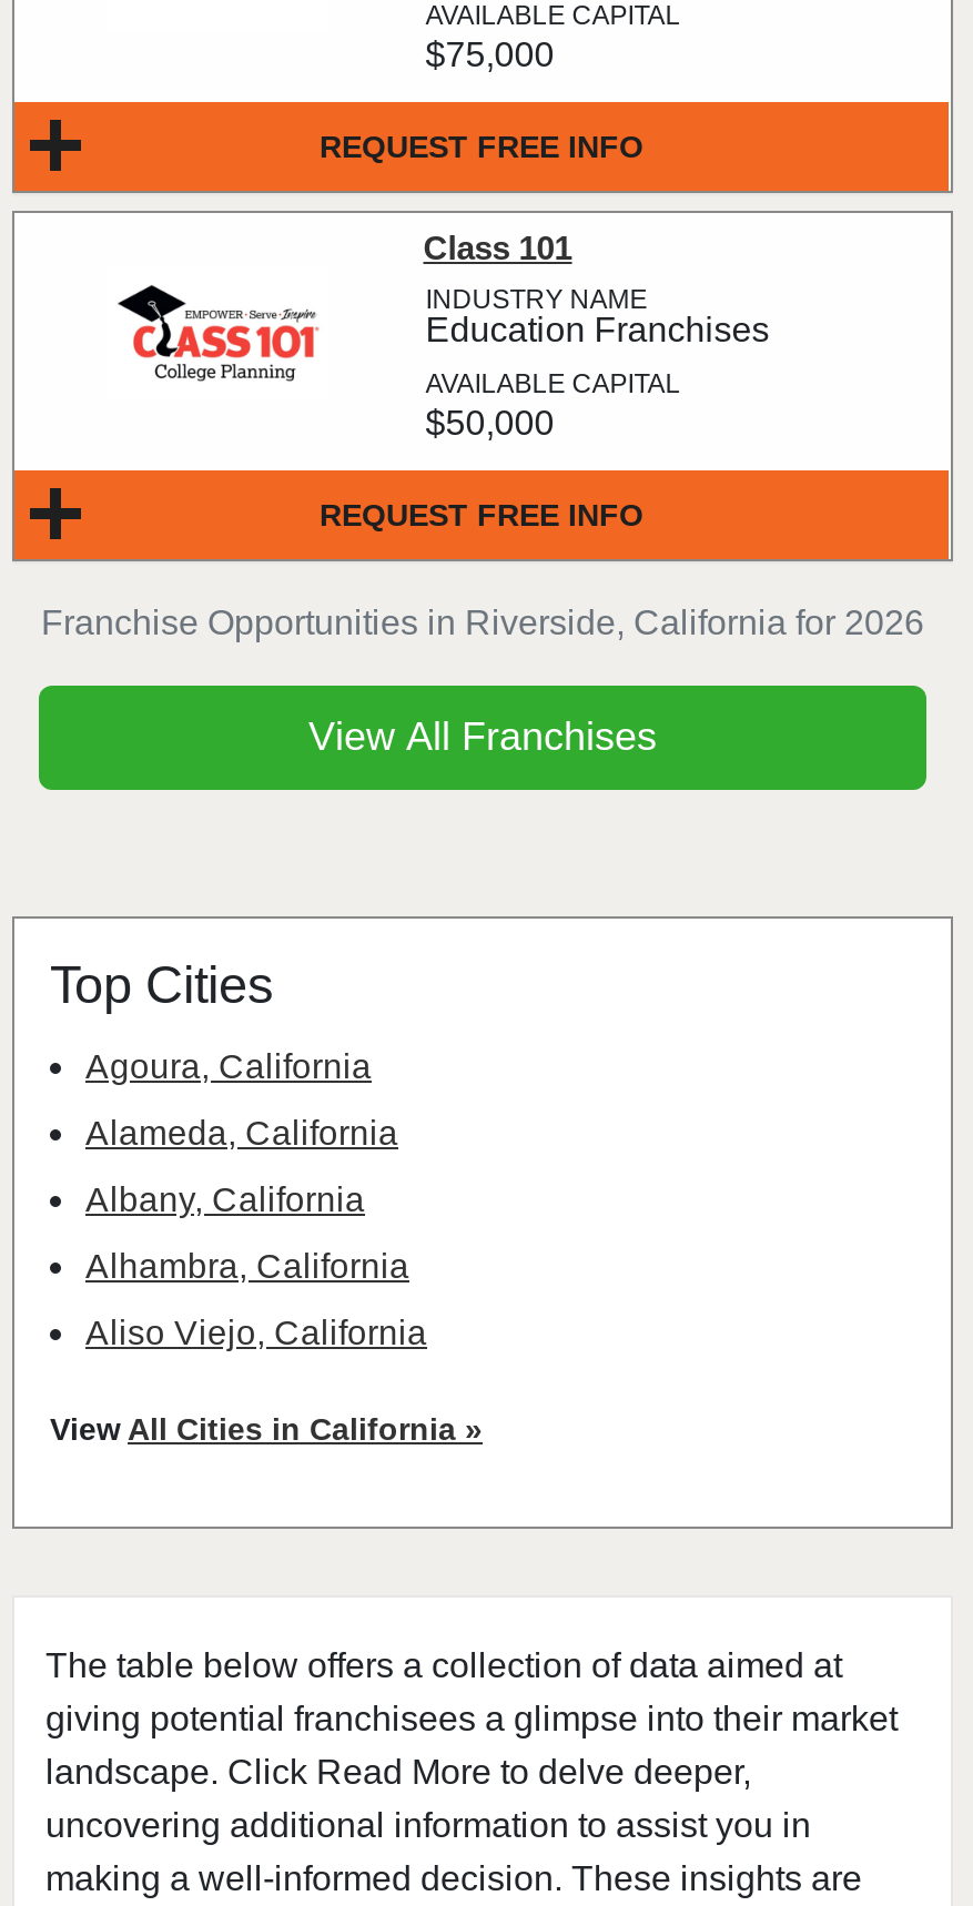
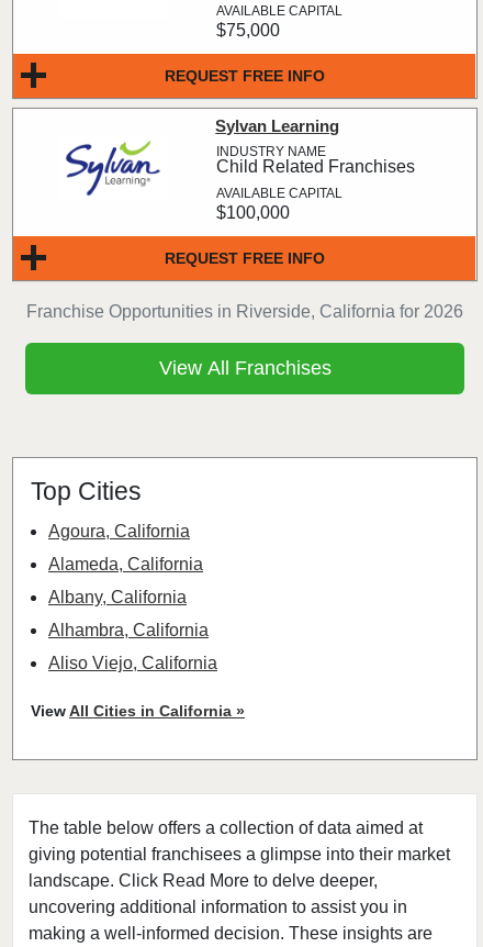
- Class 101
+ Sylvan Learning

- [image]
+ [image]

- Education Franchises
+ Child Related Franchises

- $50,000
+ $100,000
